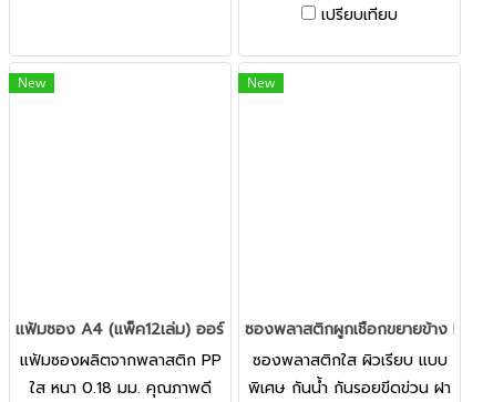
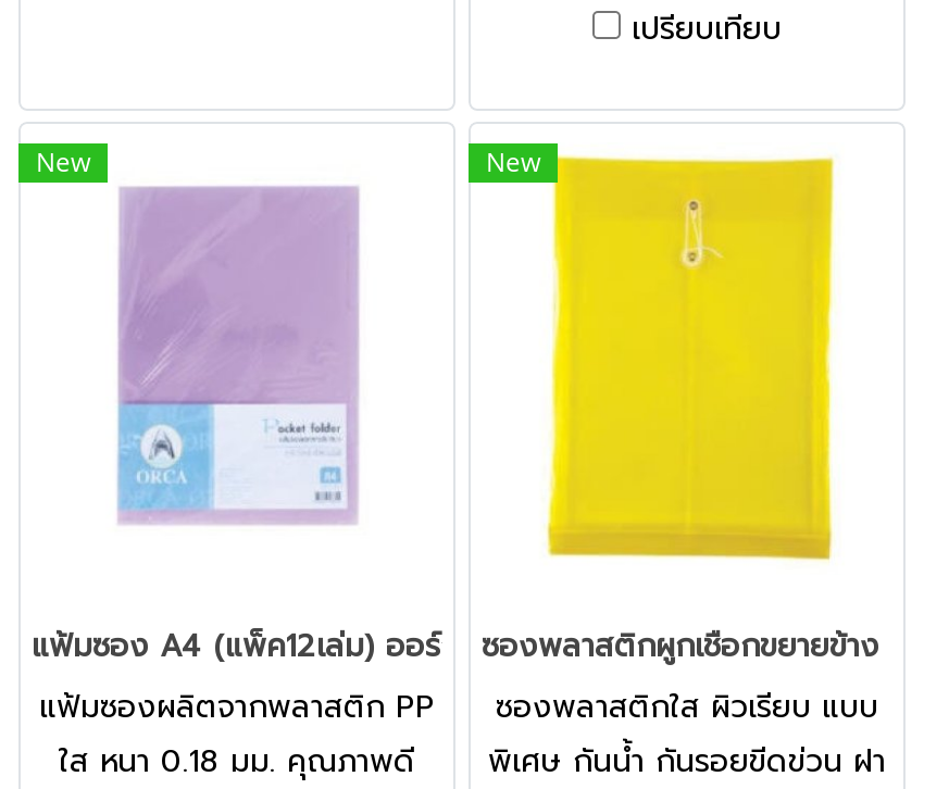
+ [image]

+ [image]
